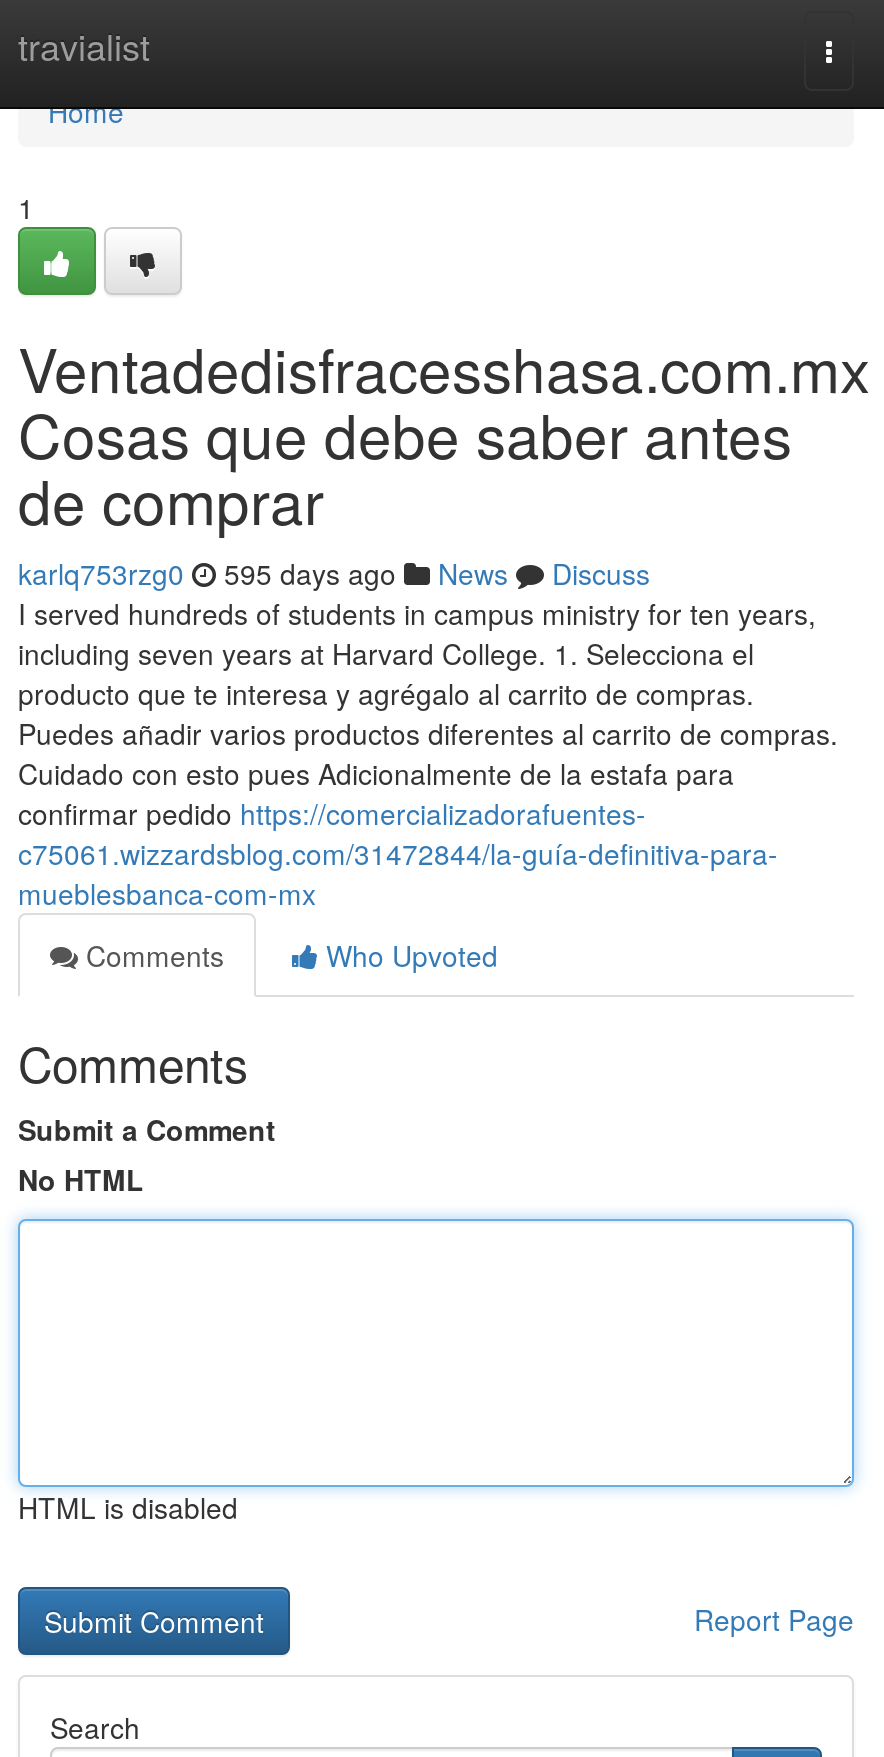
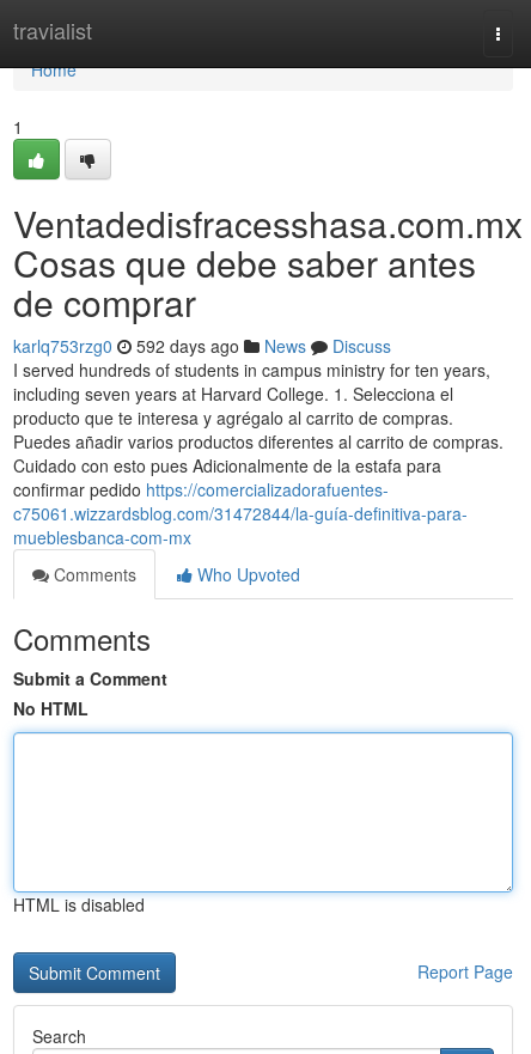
- karlq753rzg0 595 days ago News Discuss
+ karlq753rzg0 592 days ago News Discuss
